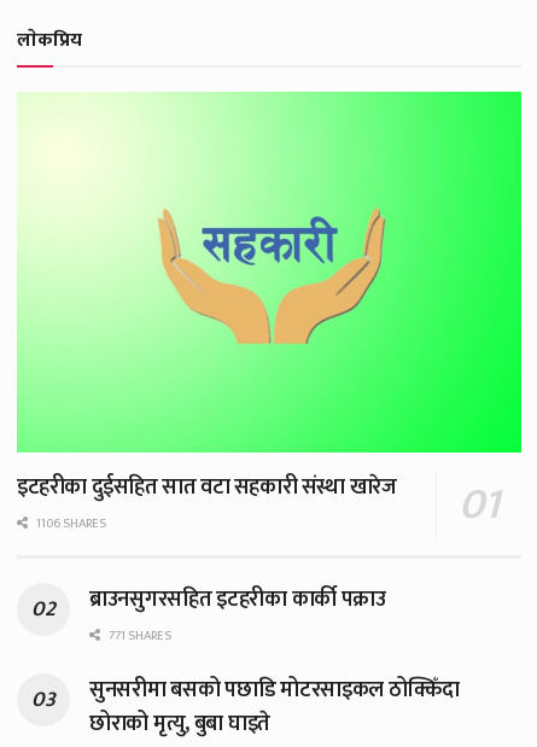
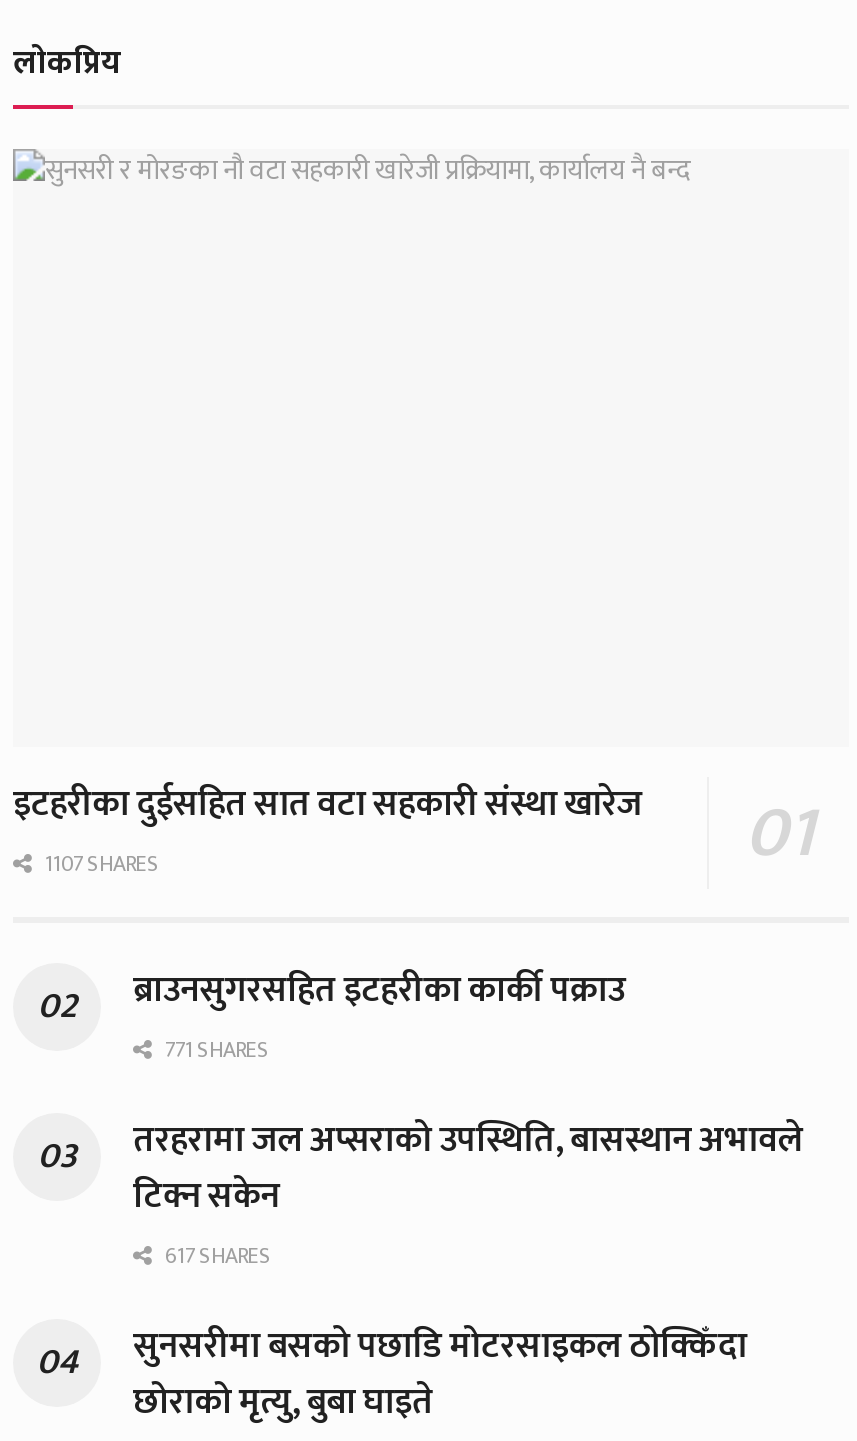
- [image]

- 1106 SHARES
+ 1107 SHARES

+ तरहरामा जल अप्सराको उपस्थिति, बासस्थान अभावले
+ टिक्न सकेन
+ 617 SHARES
